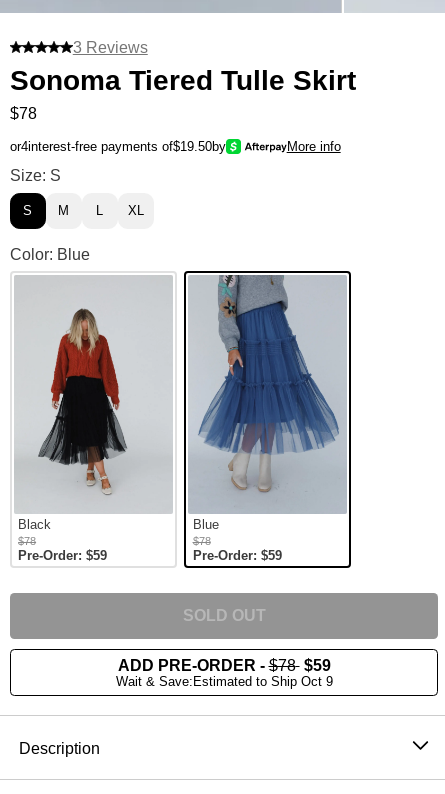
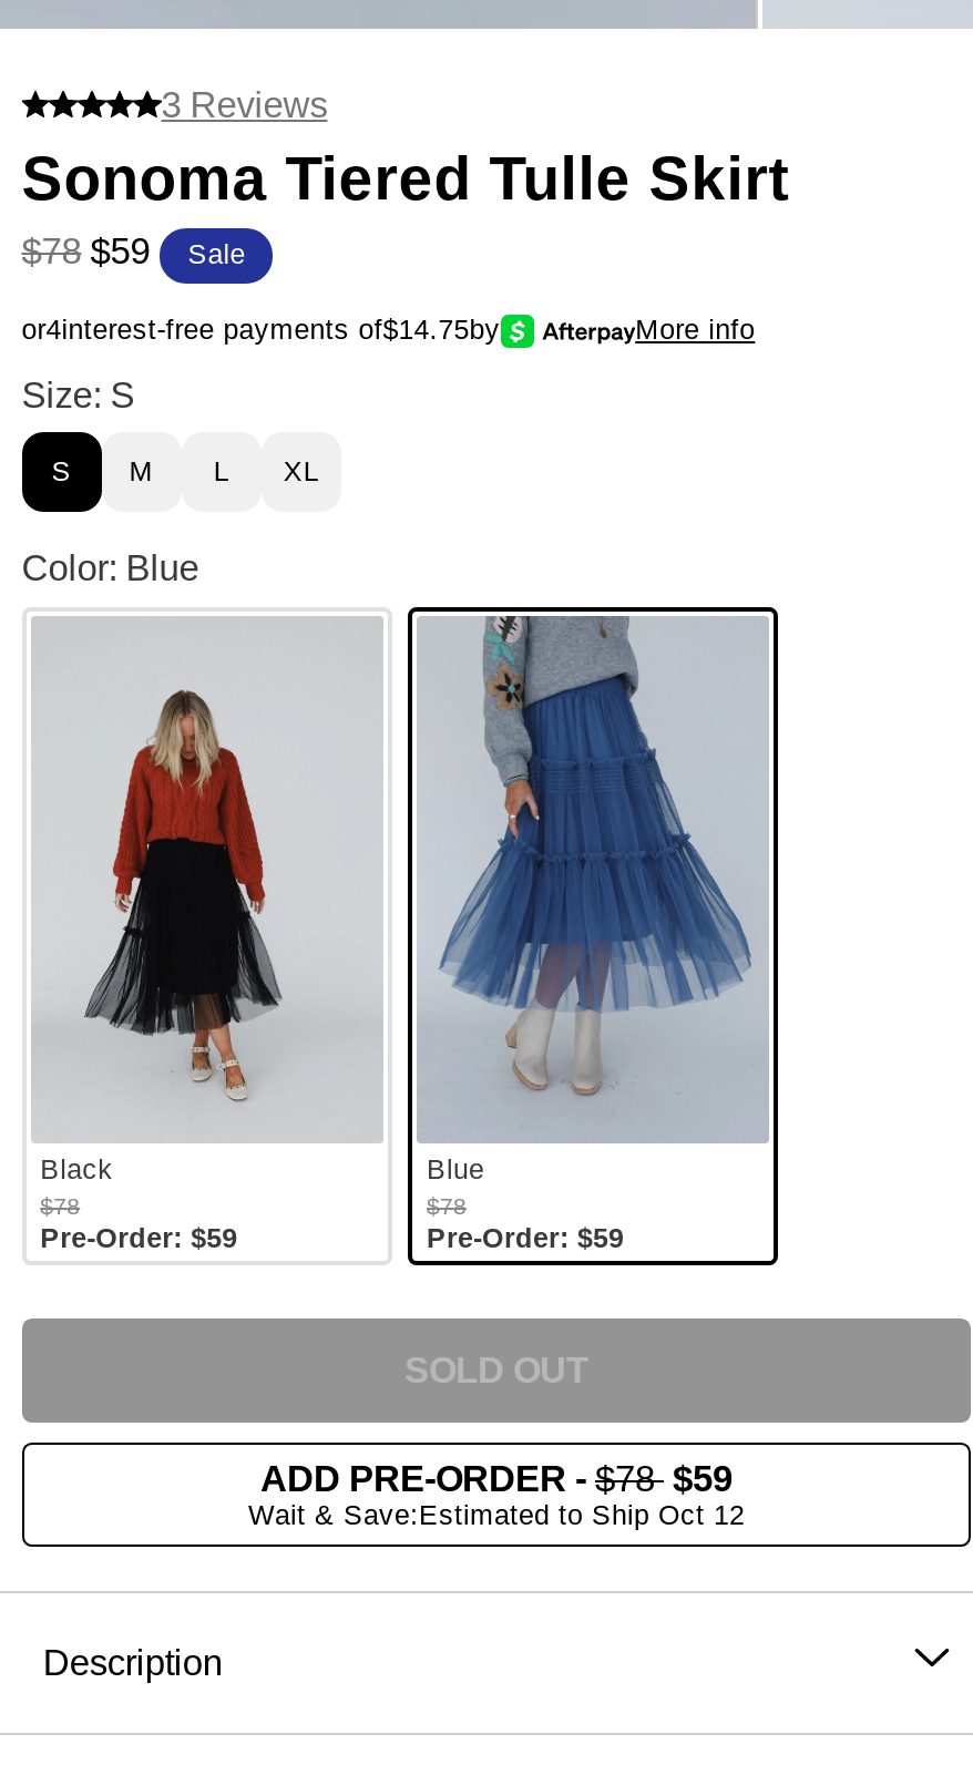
- $78
+ $78 $59
+ Sale

- or4interest-free payments of$19.50by
+ or4interest-free payments of$14.75by

- Wait & Save:Estimated to Ship Oct 9
+ Wait & Save:Estimated to Ship Oct 12
